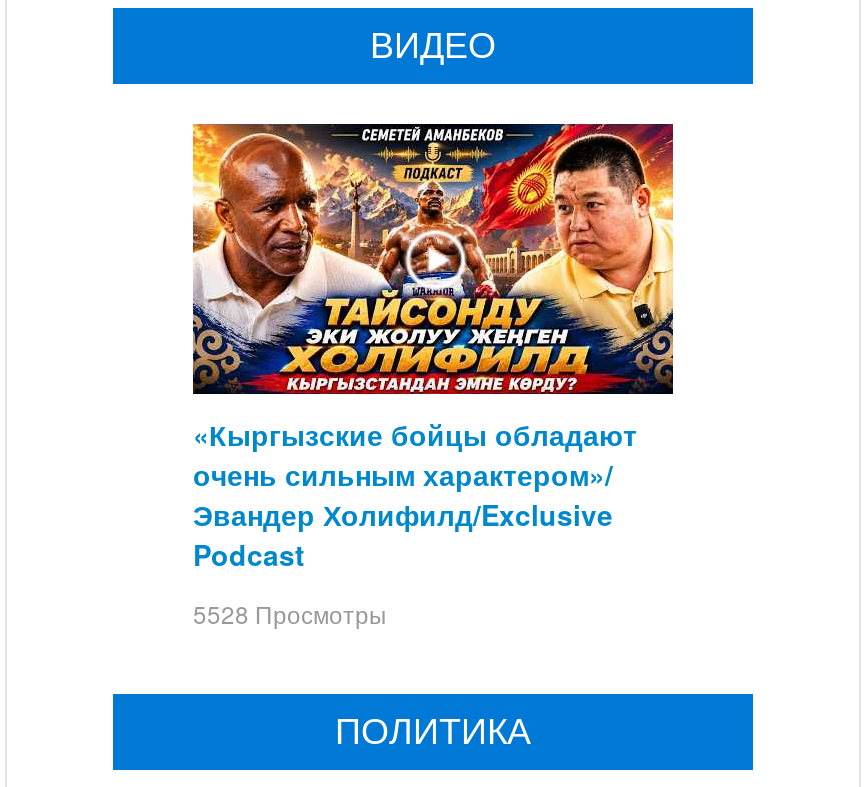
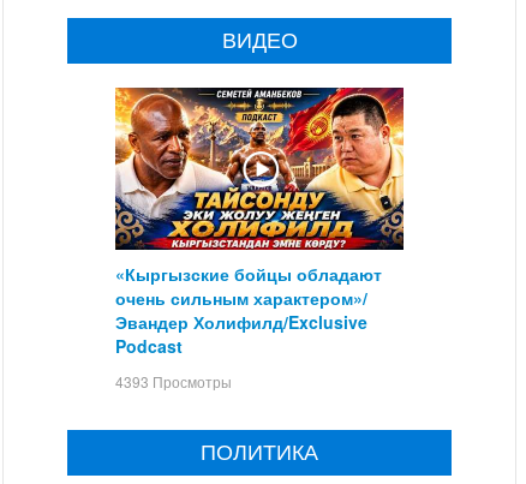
- 5528 Просмотры
+ 4393 Просмотры
